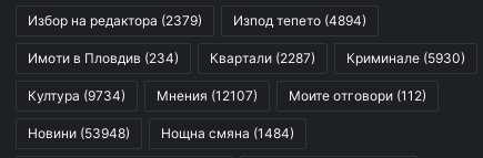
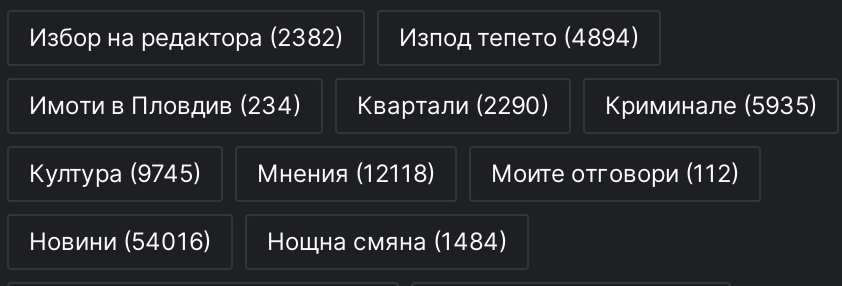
- Избор на редактора (2379)
+ Избор на редактора (2382)

- Квартали (2287)
+ Квартали (2290)

- Криминале (5930)
+ Криминале (5935)

- Култура (9734)
+ Култура (9745)

- Мнения (12107)
+ Мнения (12118)

- Новини (53948) Нощна смяна (1484)
+ Новини (54016) Нощна смяна (1484)
